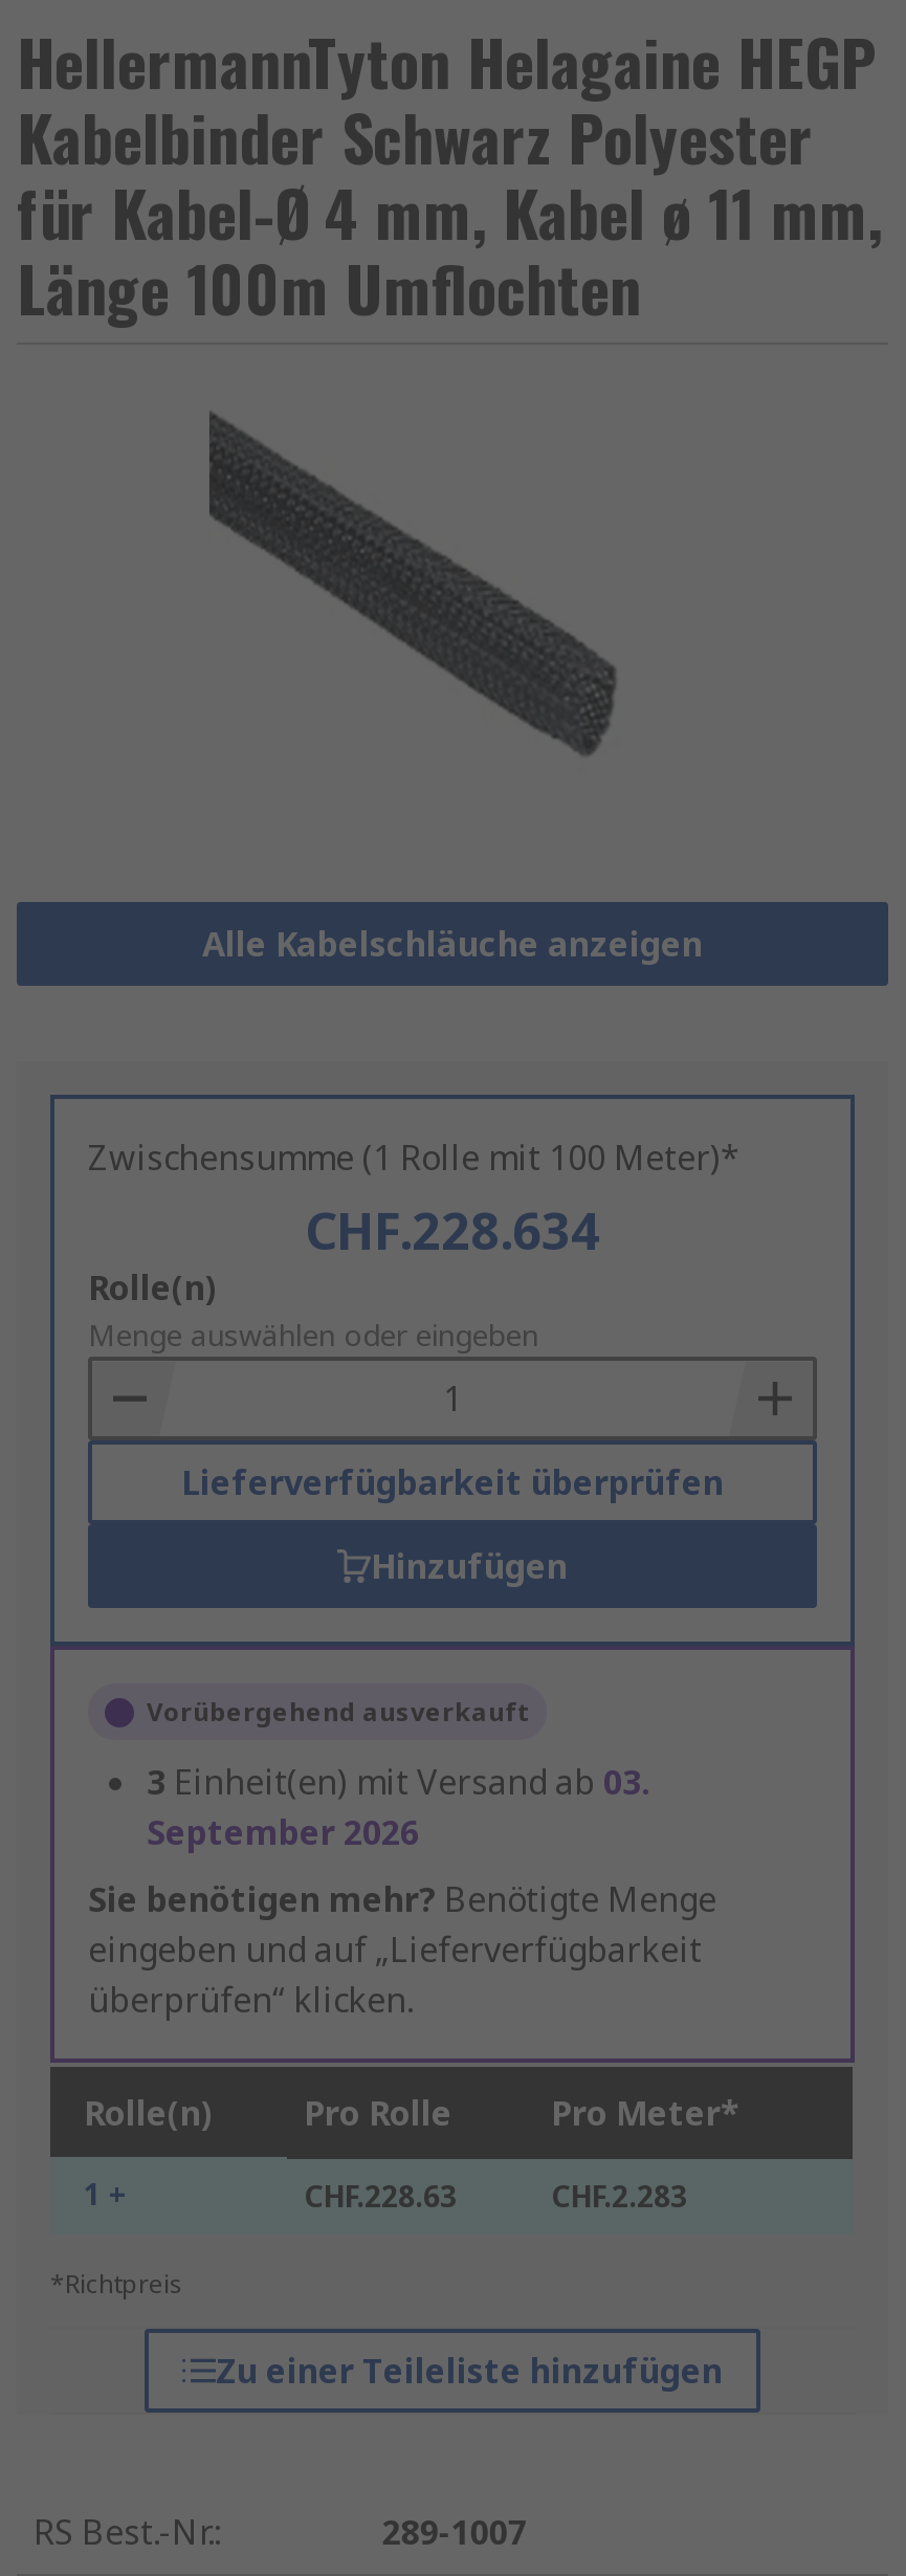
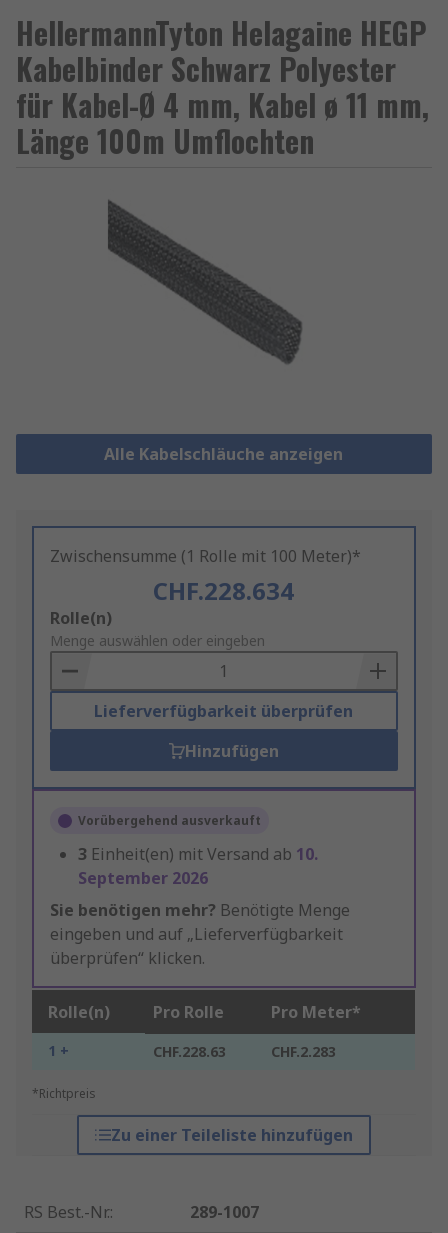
- 3 Einheit(en) mit Versand ab 03.
+ 3 Einheit(en) mit Versand ab 10.
